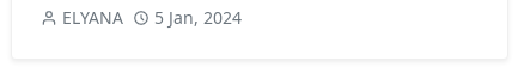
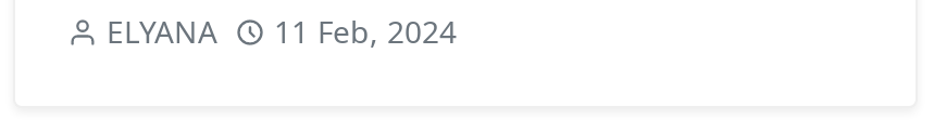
- ELYANA 5 Jan, 2024
+ ELYANA 11 Feb, 2024
